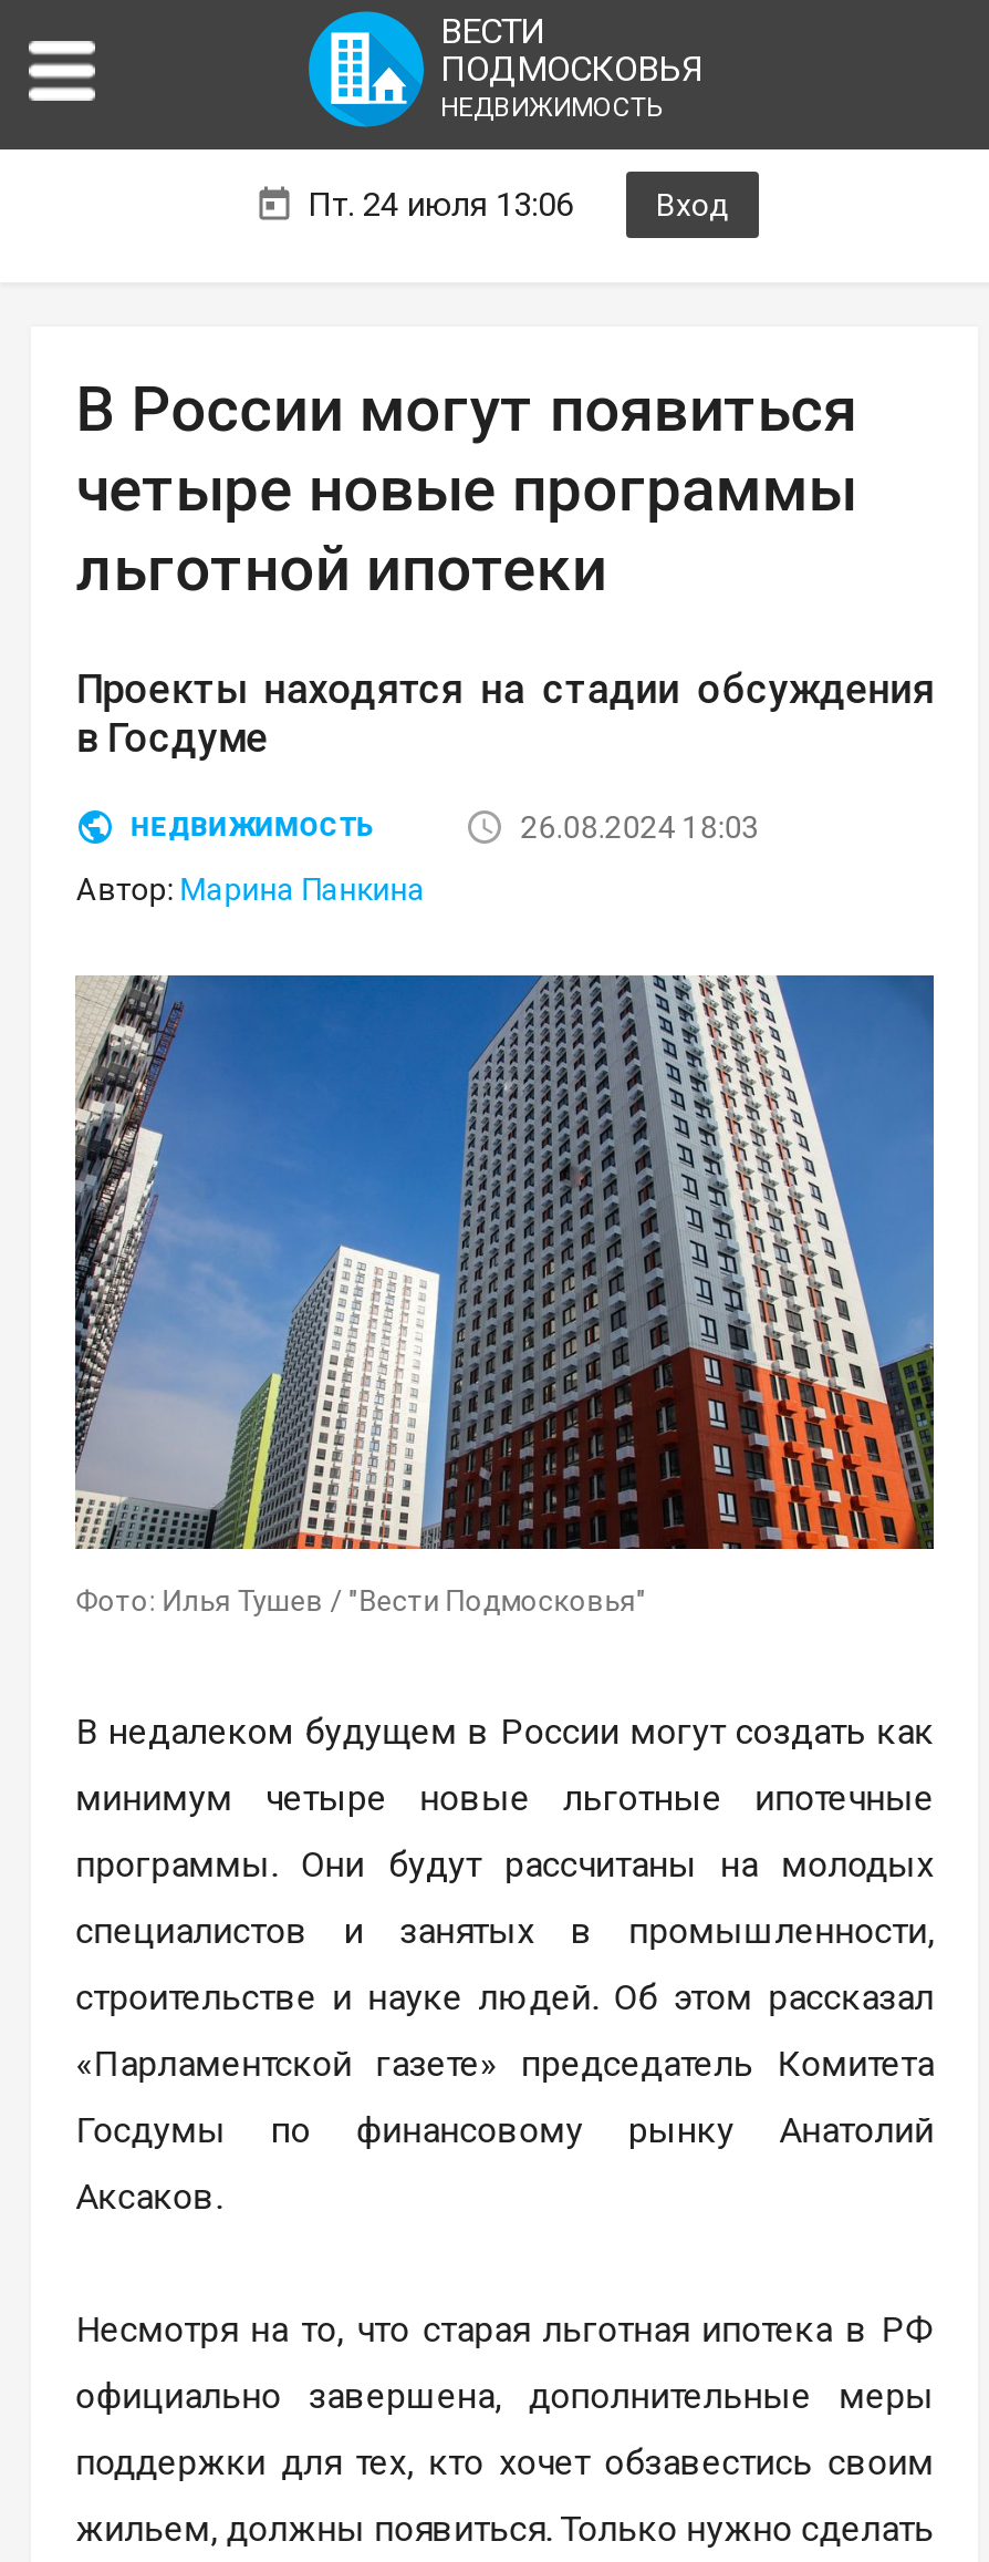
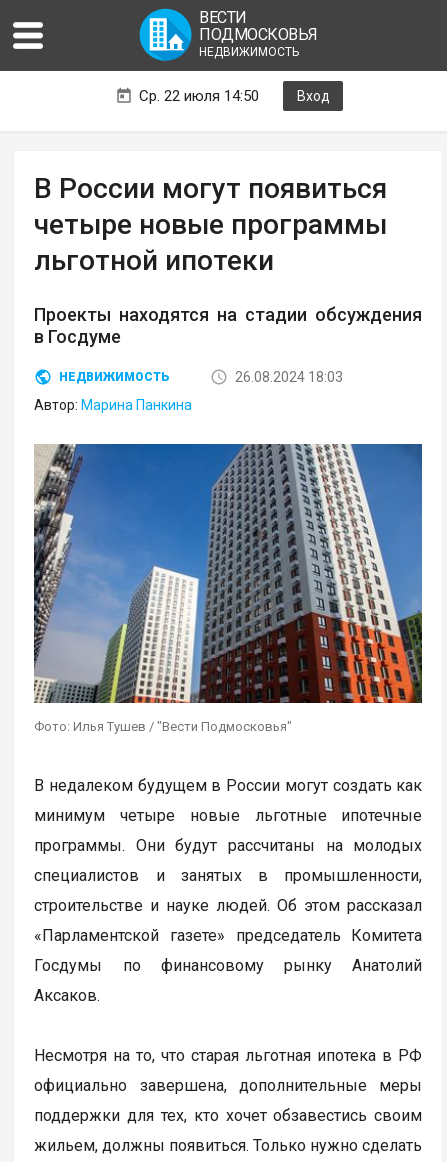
- Пт. 24 июля 13:06
+ Ср. 22 июля 14:50
